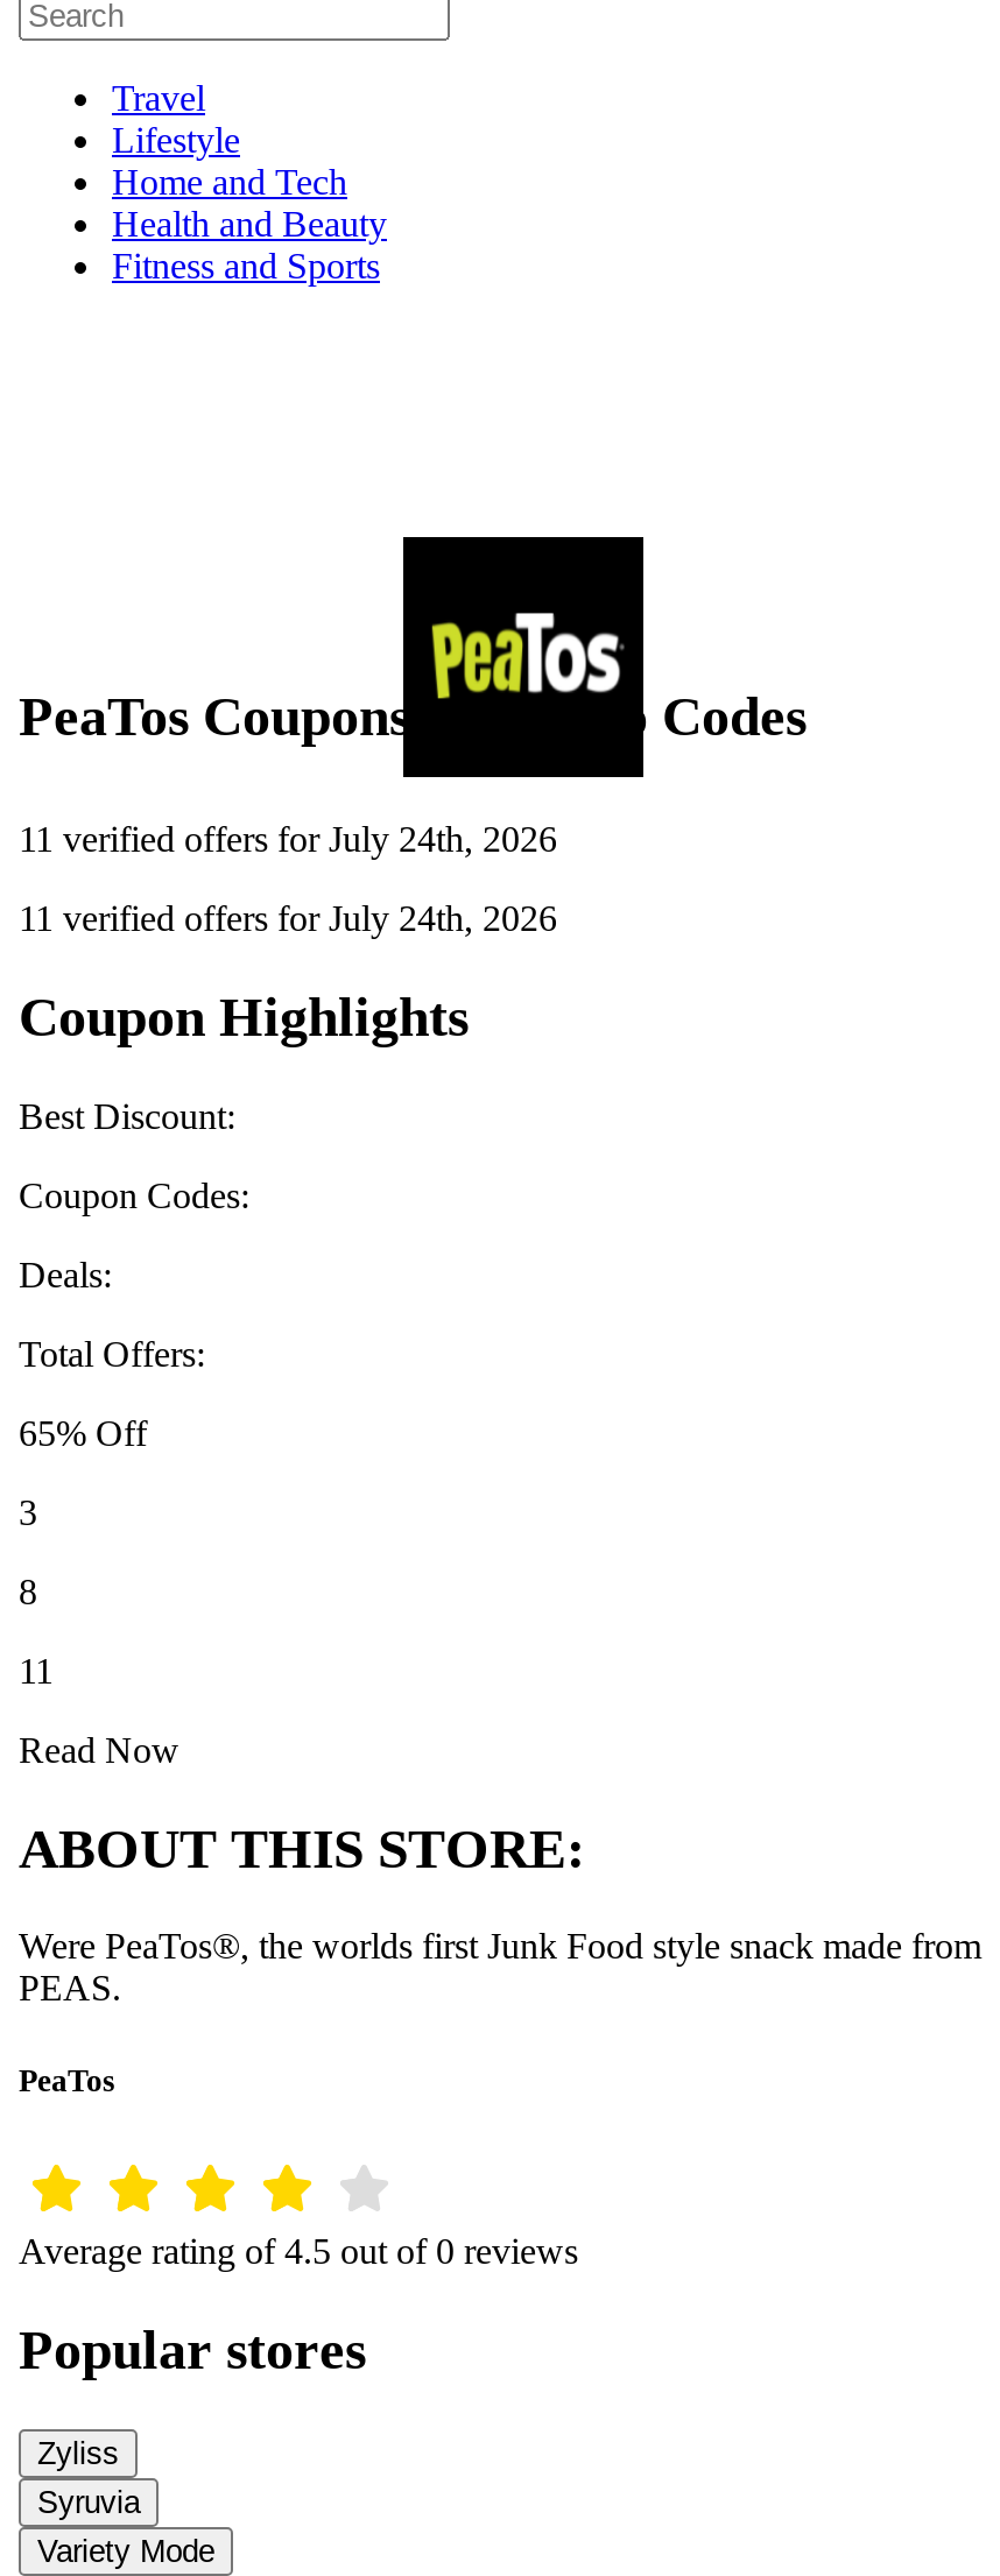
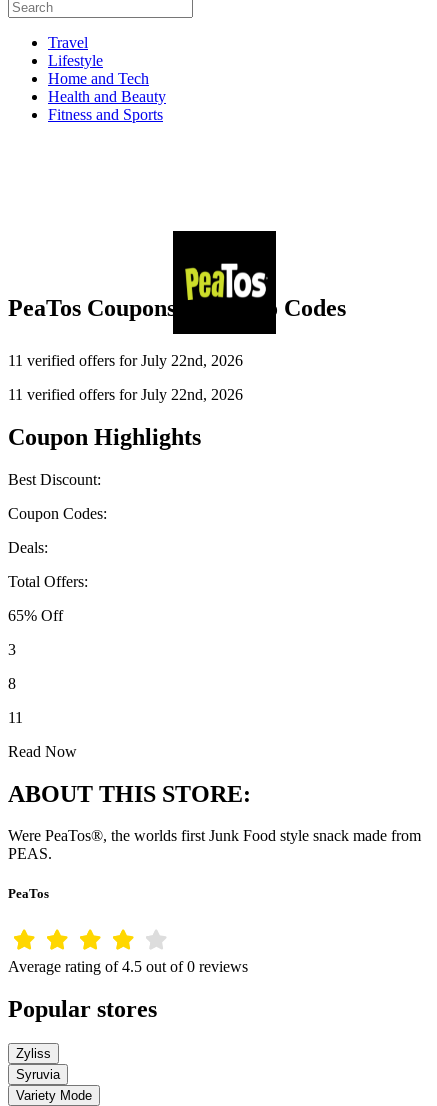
- 11 verified offers for July 24th, 2026
+ 11 verified offers for July 22nd, 2026

- 11 verified offers for July 24th, 2026
+ 11 verified offers for July 22nd, 2026
